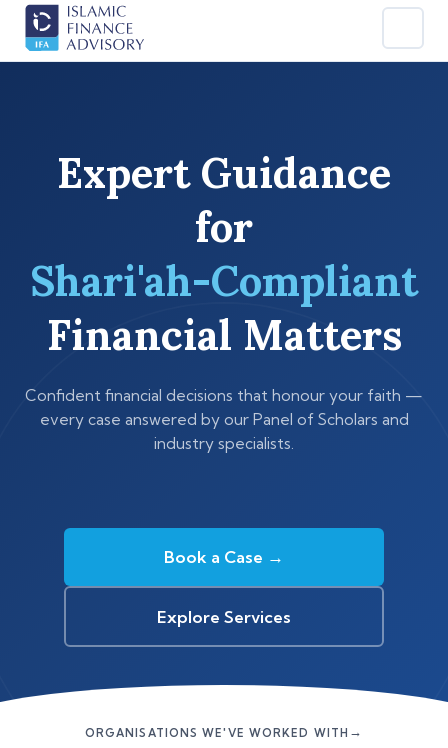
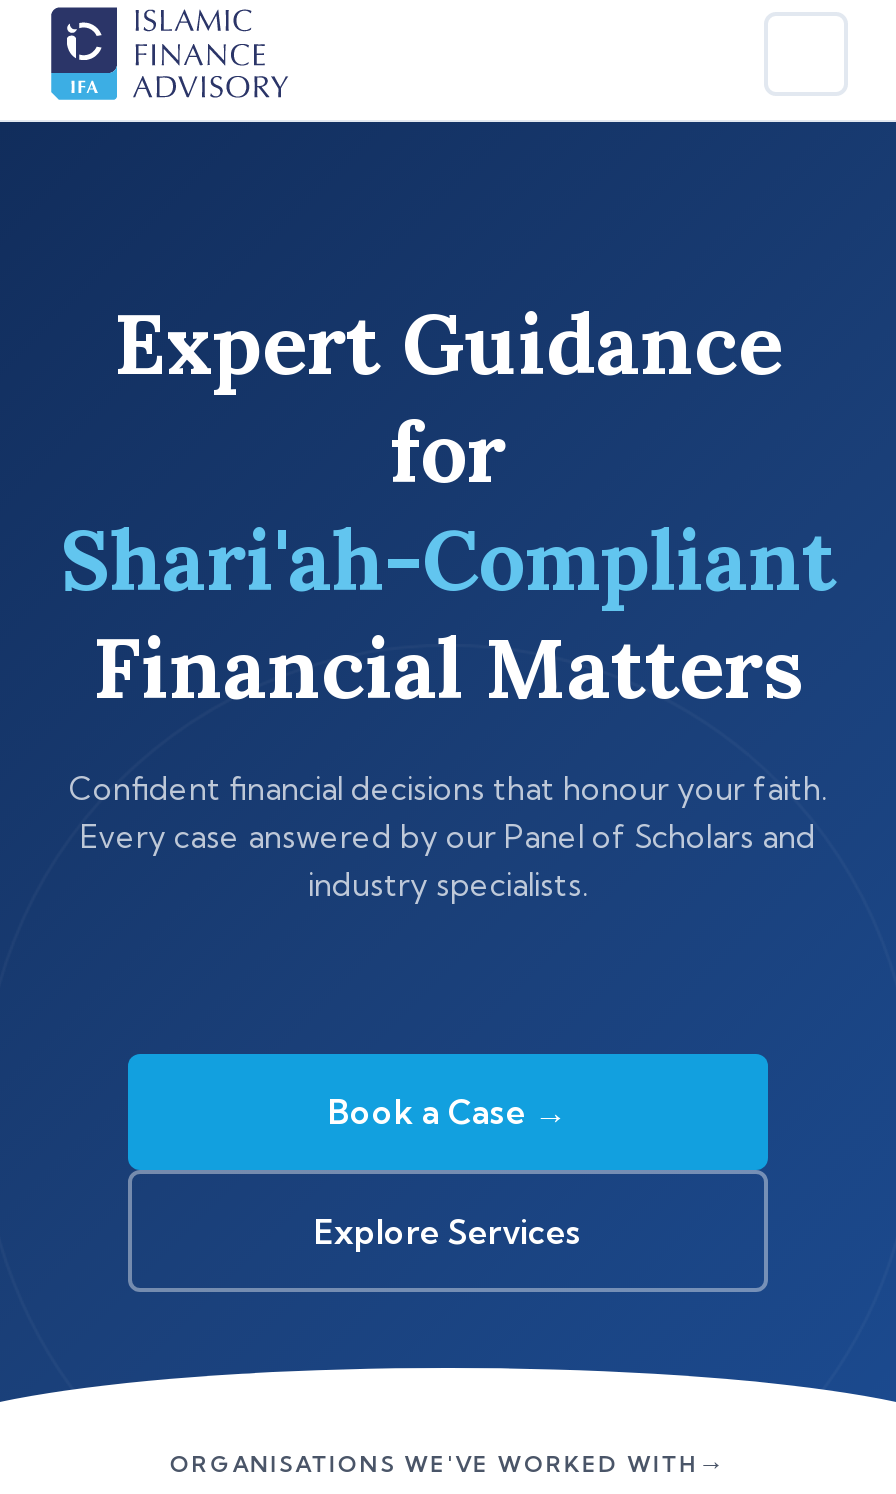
- Confident financial decisions that honour your faith —
- every case answered by our Panel of Scholars and
+ Confident financial decisions that honour your faith.
+ Every case answered by our Panel of Scholars and
